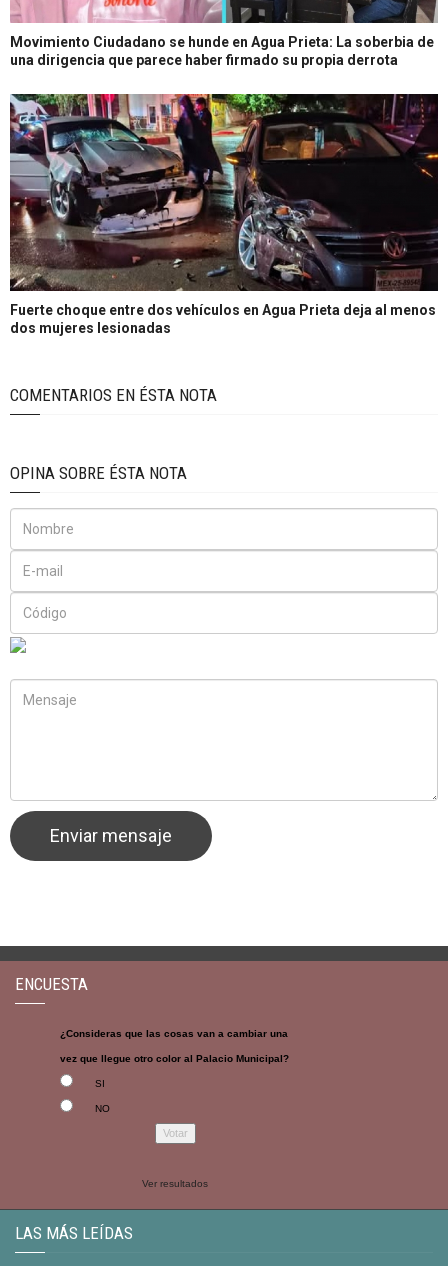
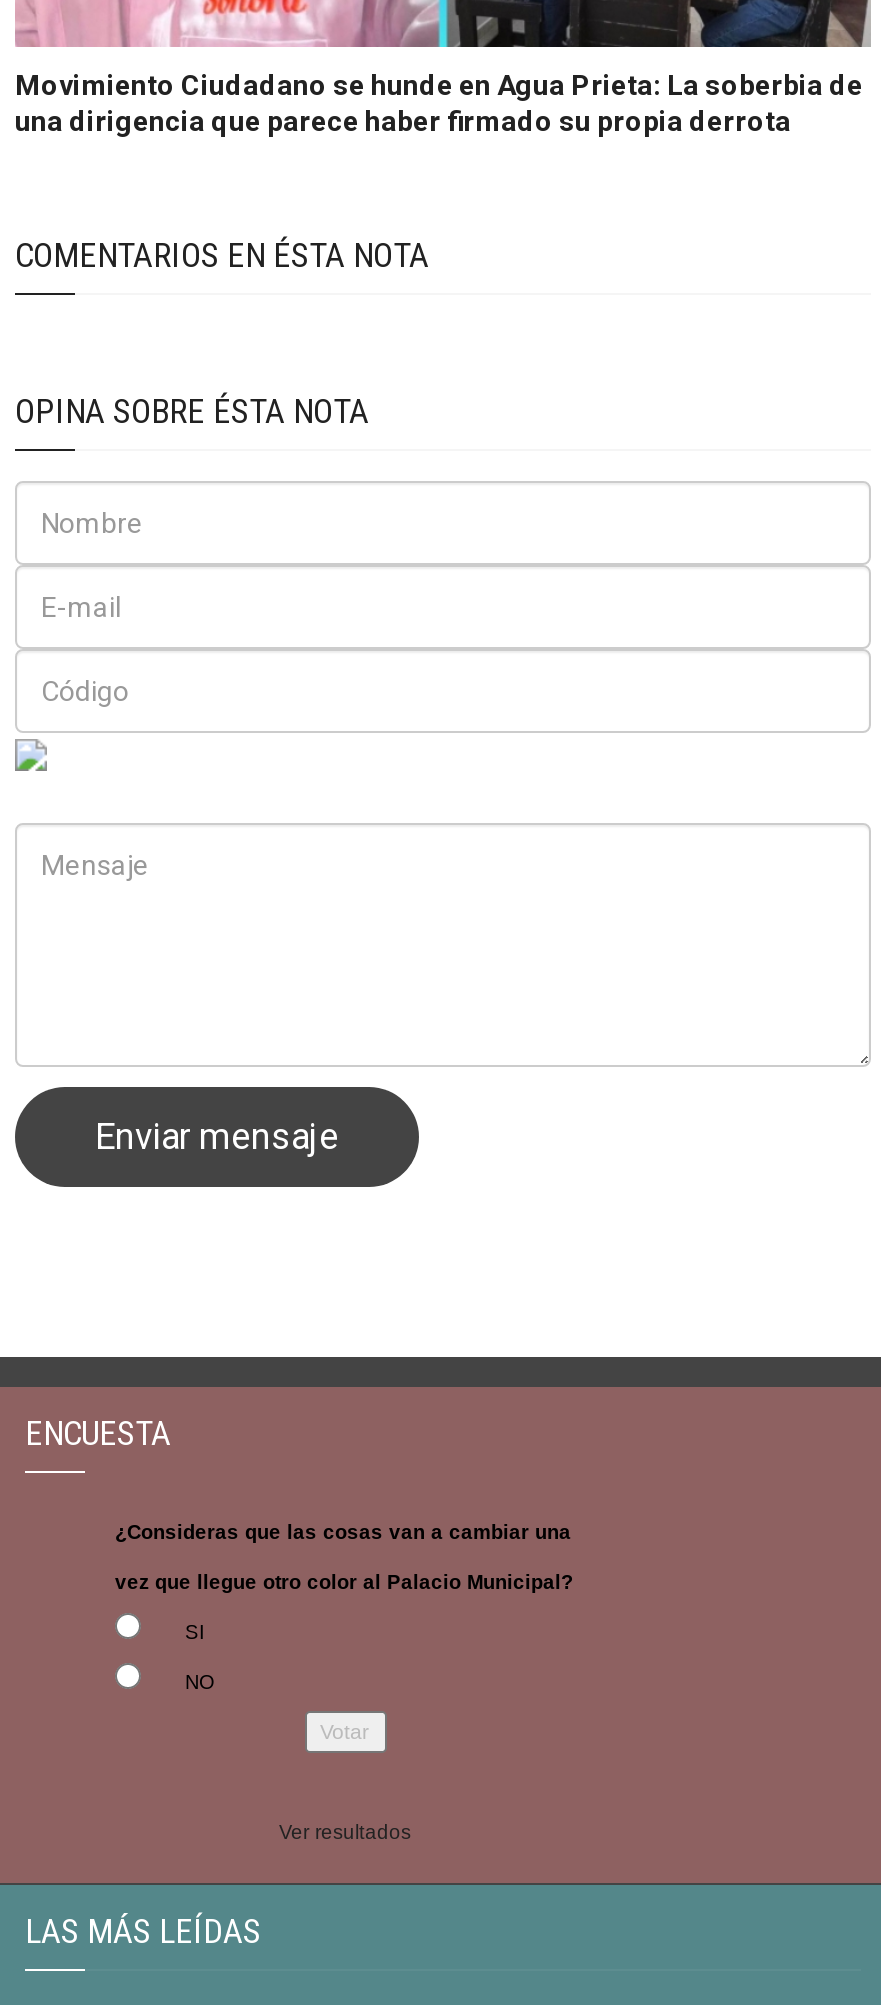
- [image]
- Fuerte choque entre dos vehículos en Agua Prieta deja al menos
- dos mujeres lesionadas
